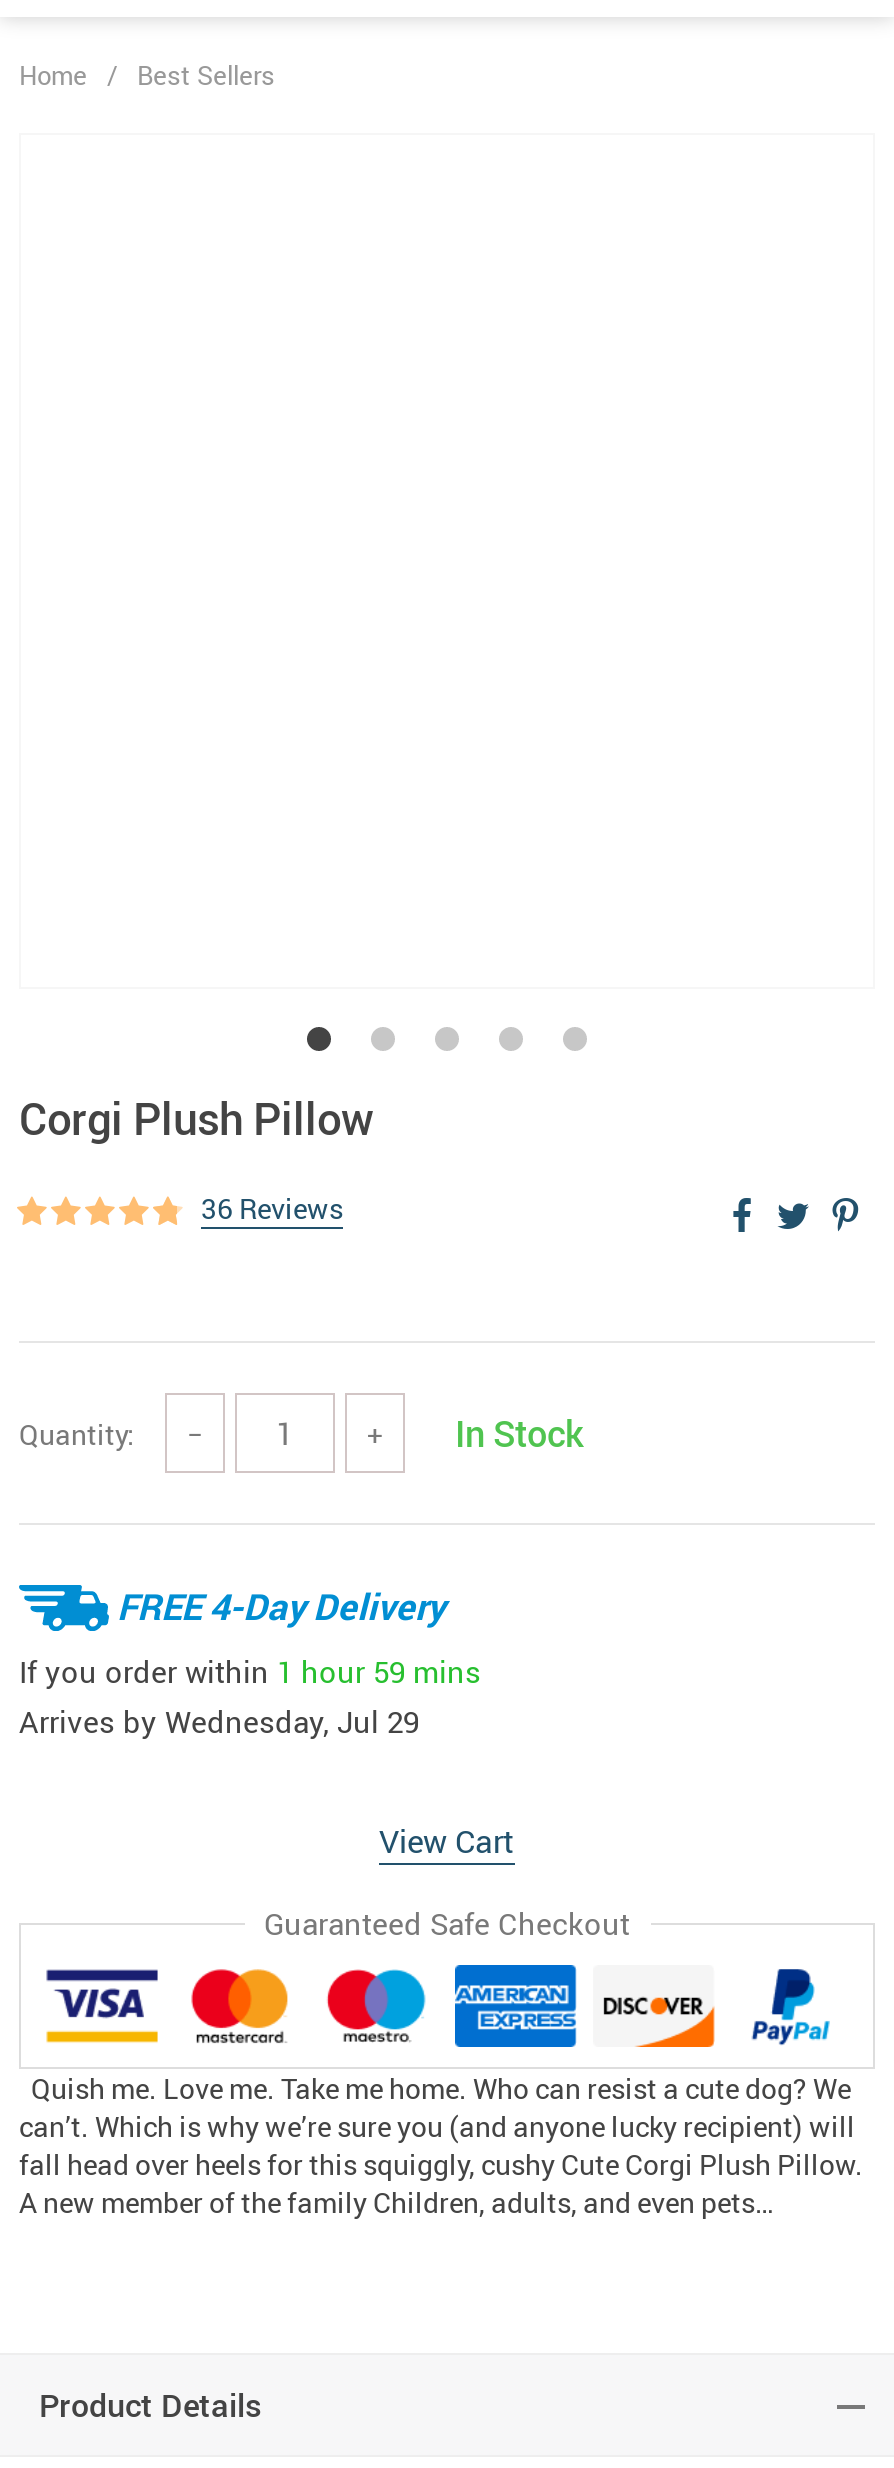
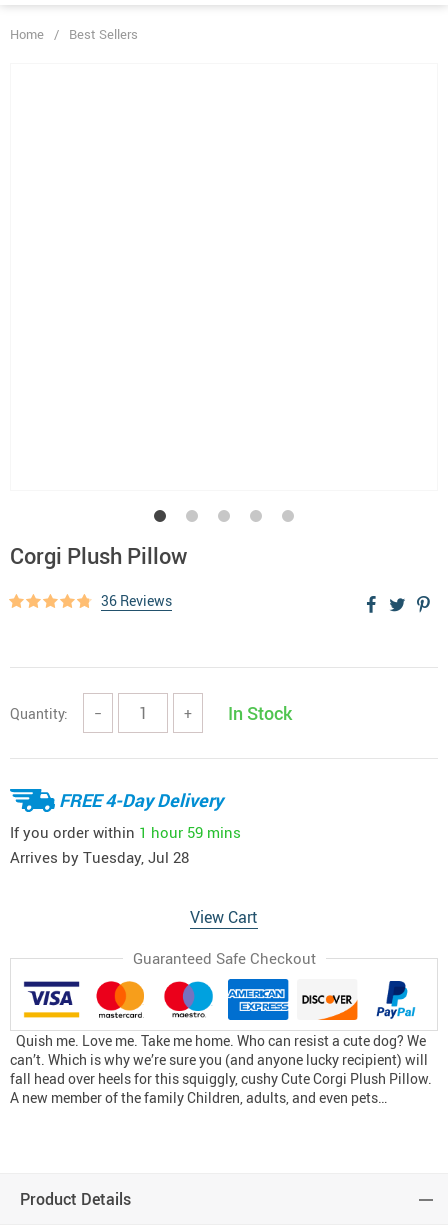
- Arrives by Wednesday, Jul 29
+ Arrives by Tuesday, Jul 28
